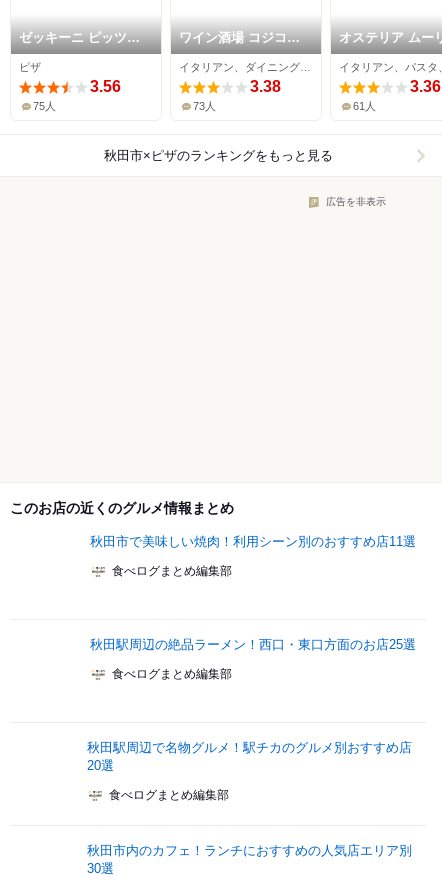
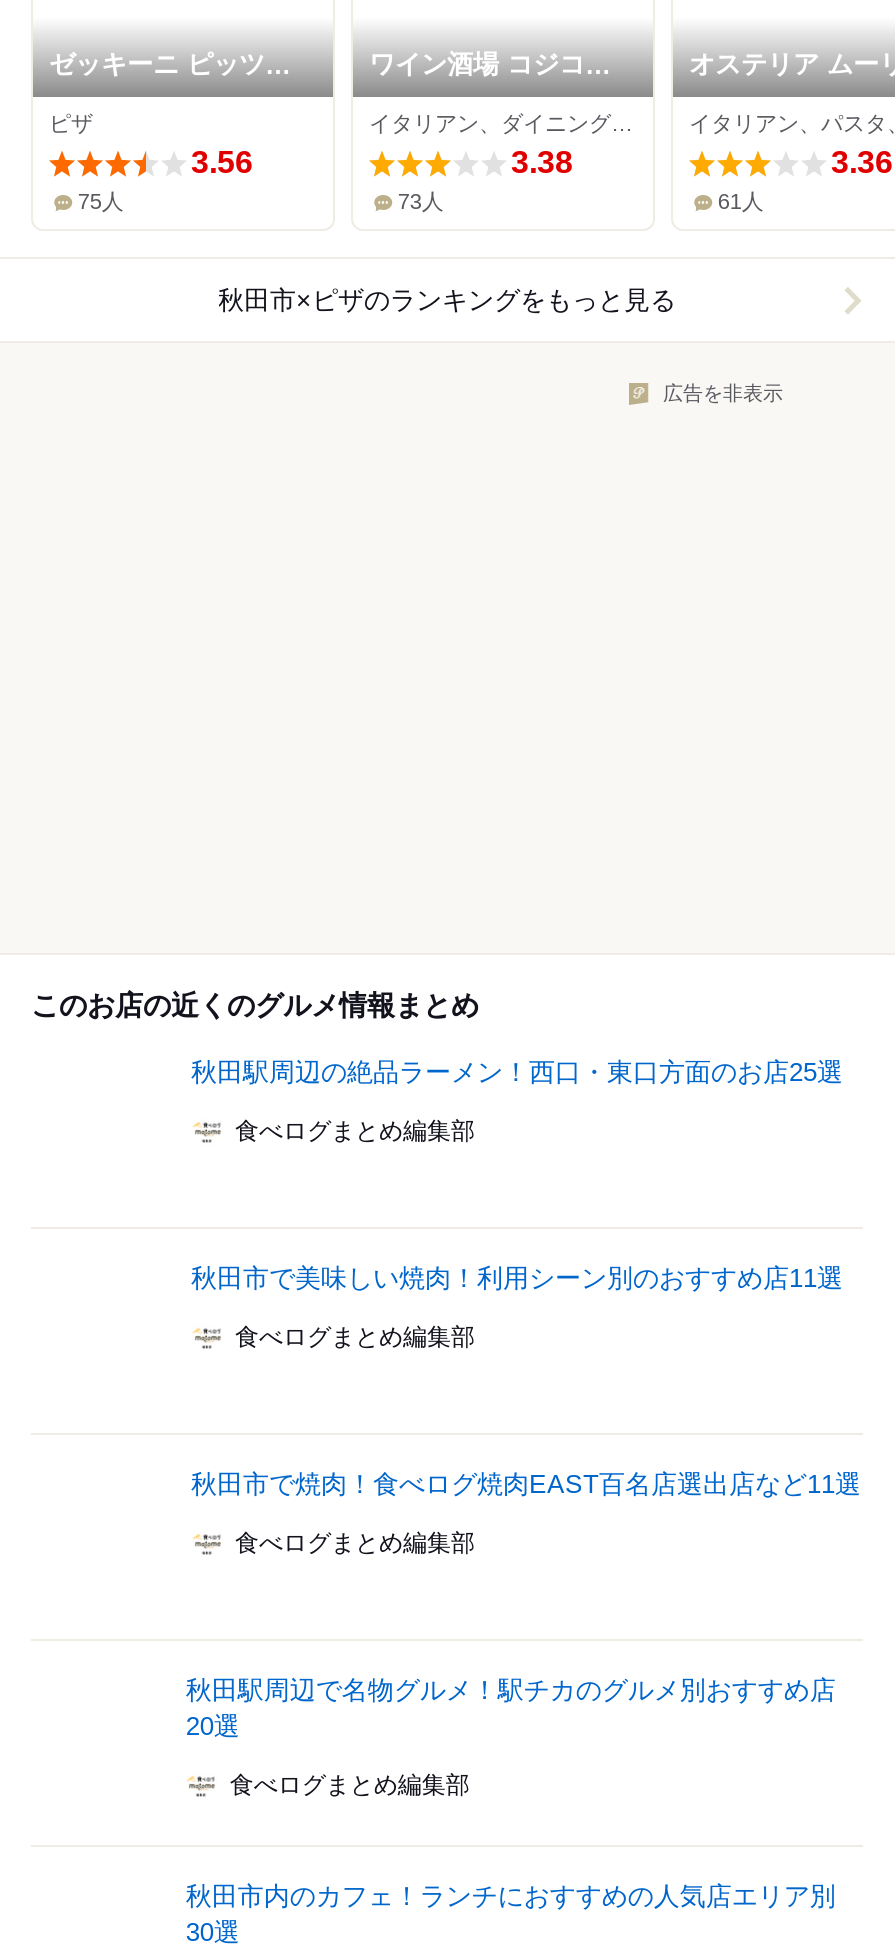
+ 食べログまとめ編集部

+ 秋田市で焼肉！食べログ焼肉EAST百名店選出店など11選

moved up: 秋田駅周辺の絶品ラーメン！西口・東口方面のお店25選
